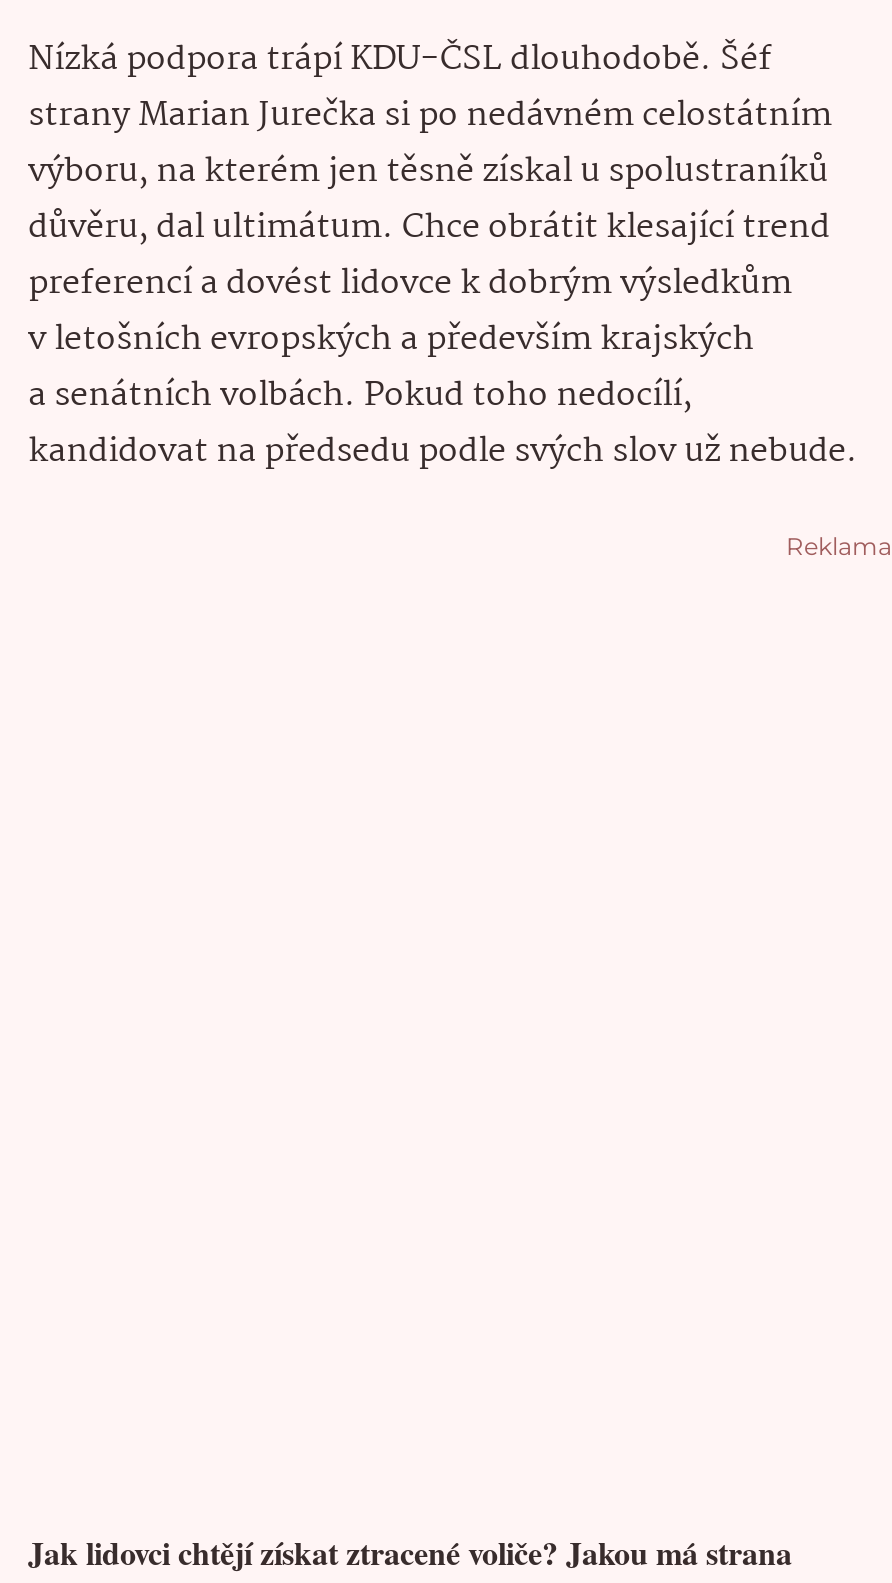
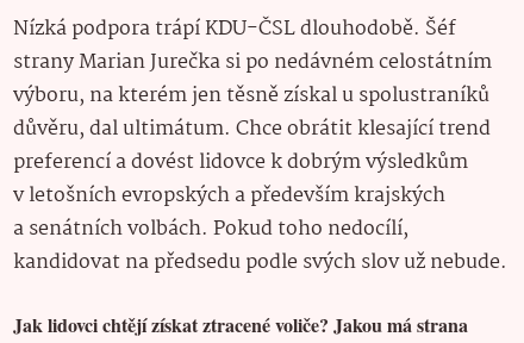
- Reklama
